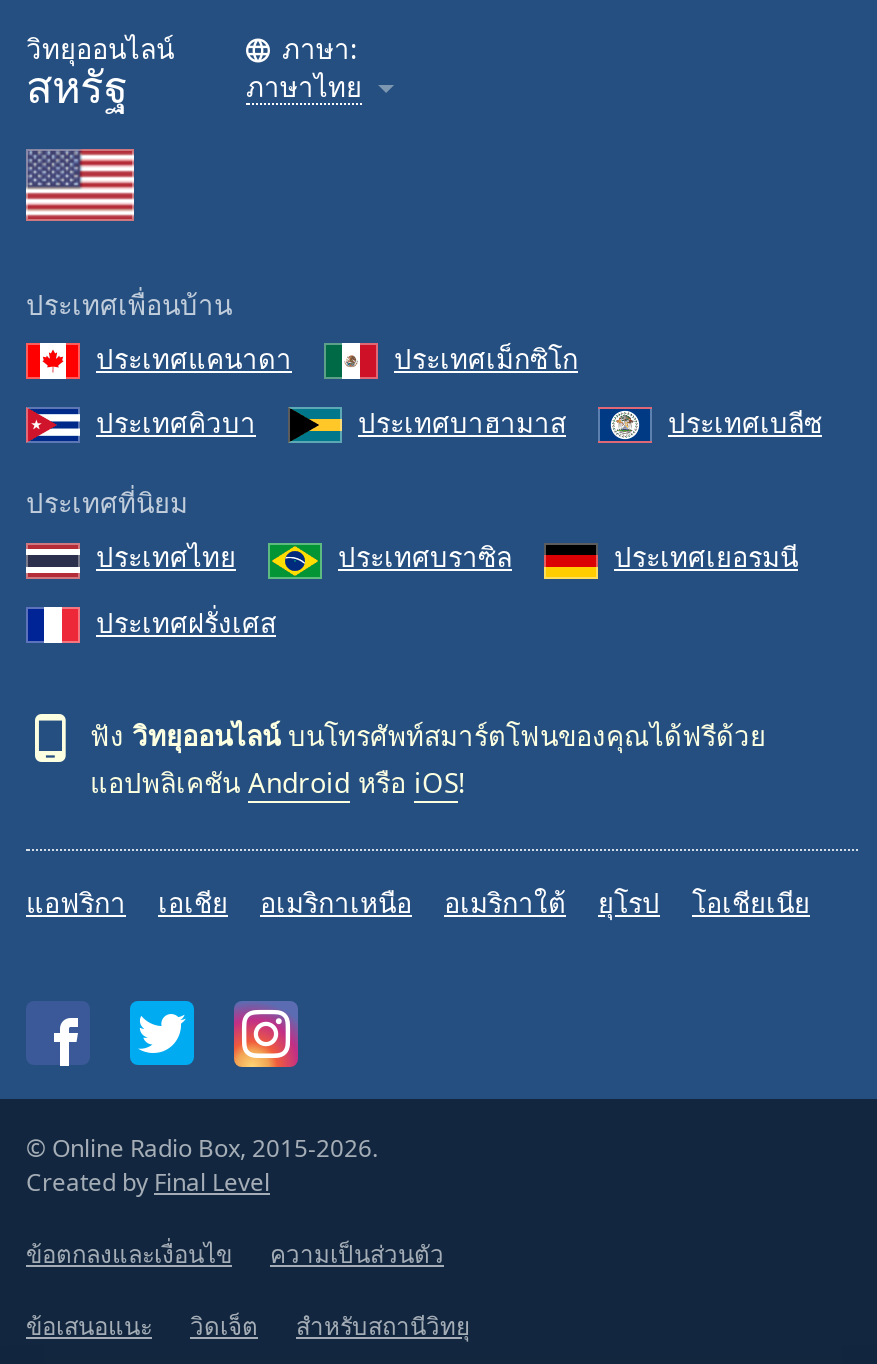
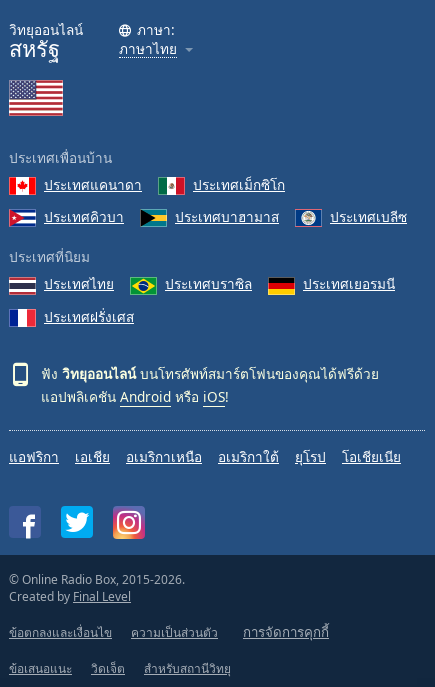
+ การจัดการคุกกี้
